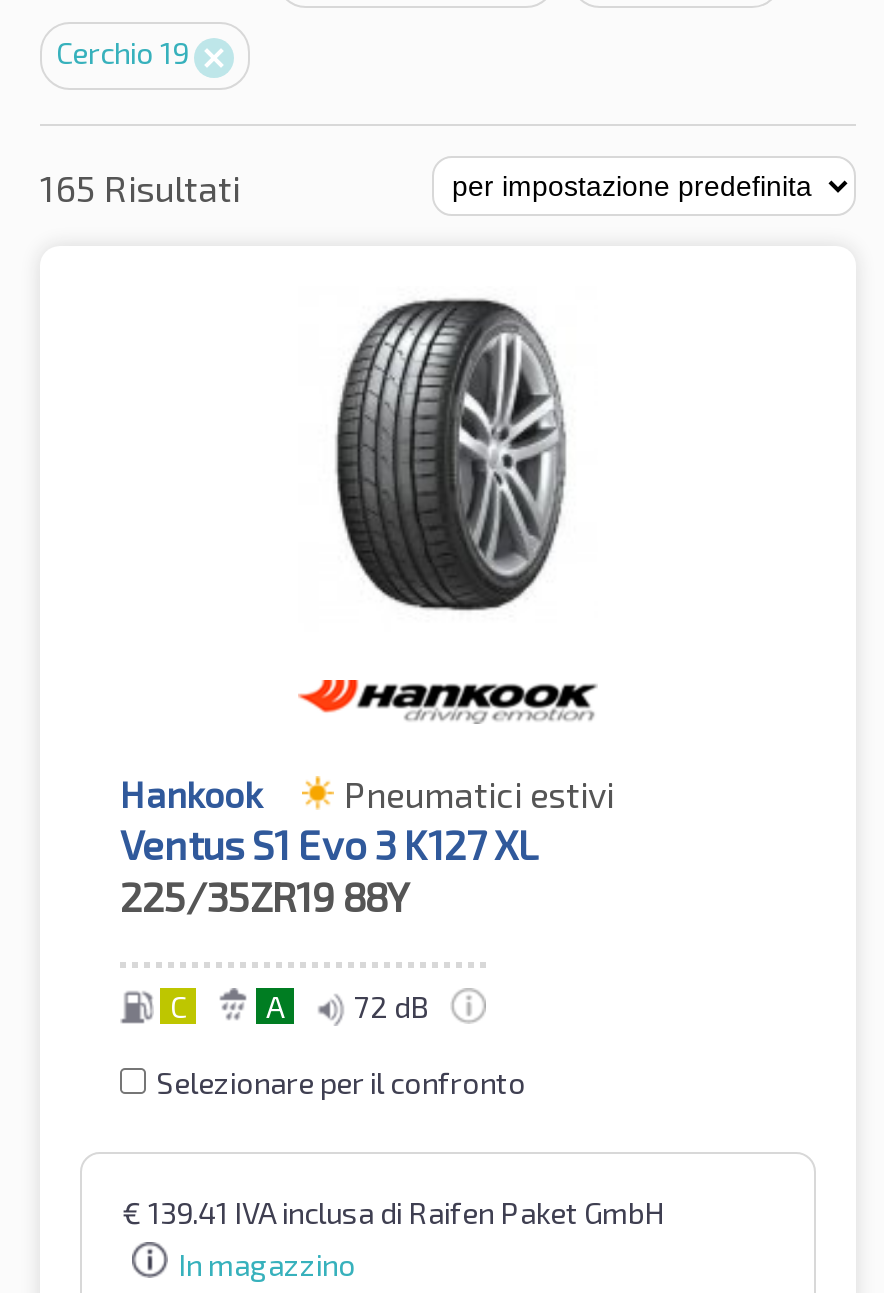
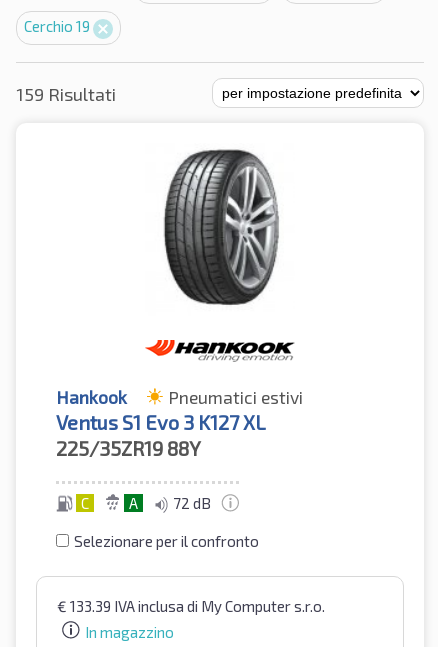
- 165 Risultati
+ 159 Risultati

- € 139.41 IVA inclusa di Raifen Paket GmbH
+ € 133.39 IVA inclusa di My Computer s.r.o.
